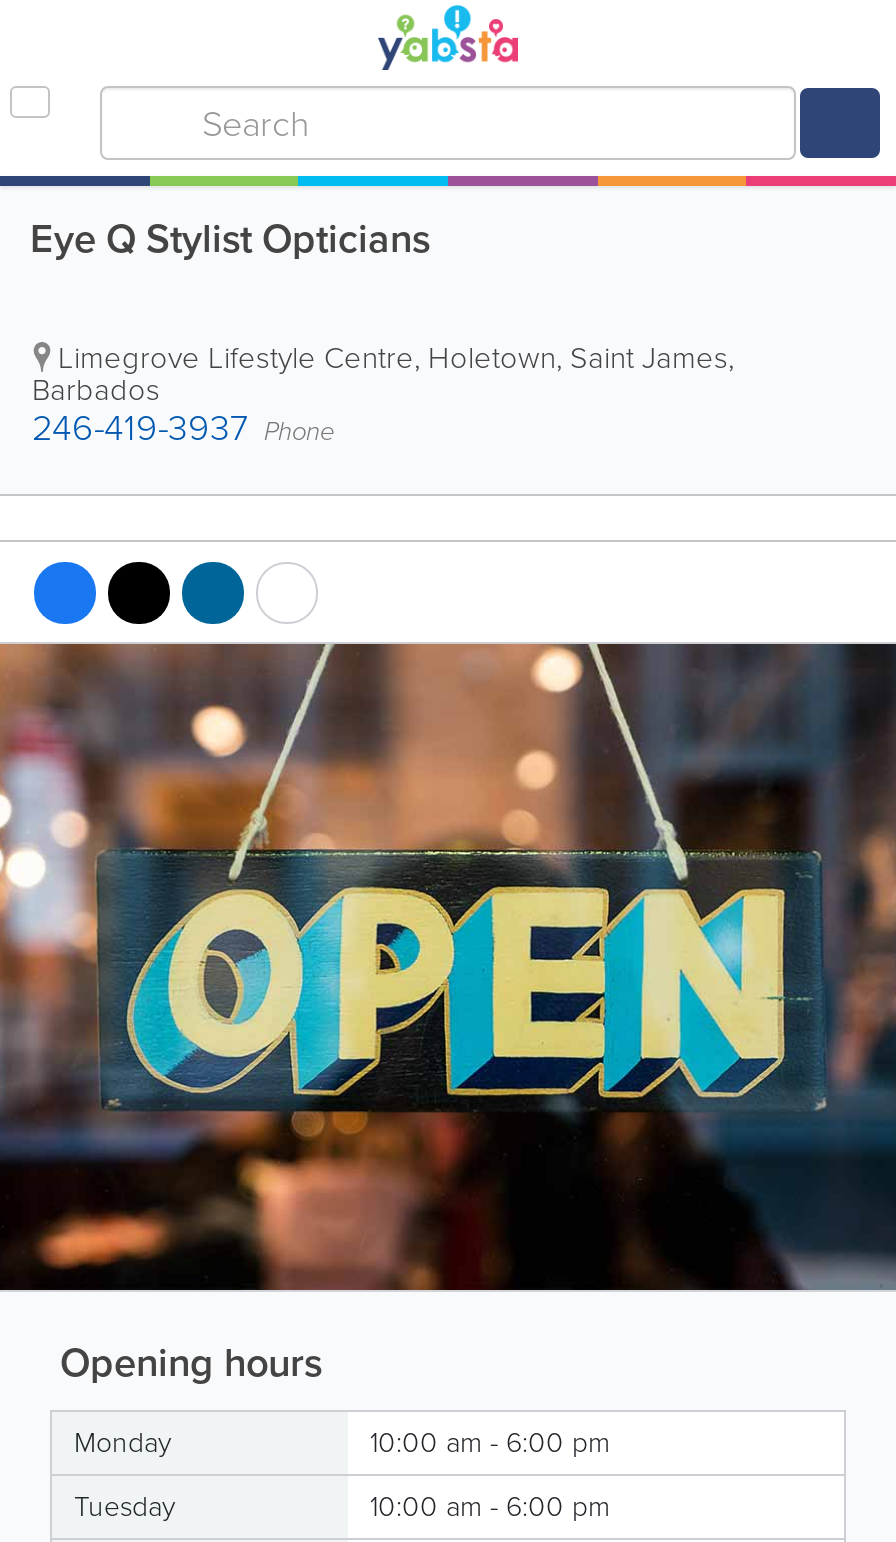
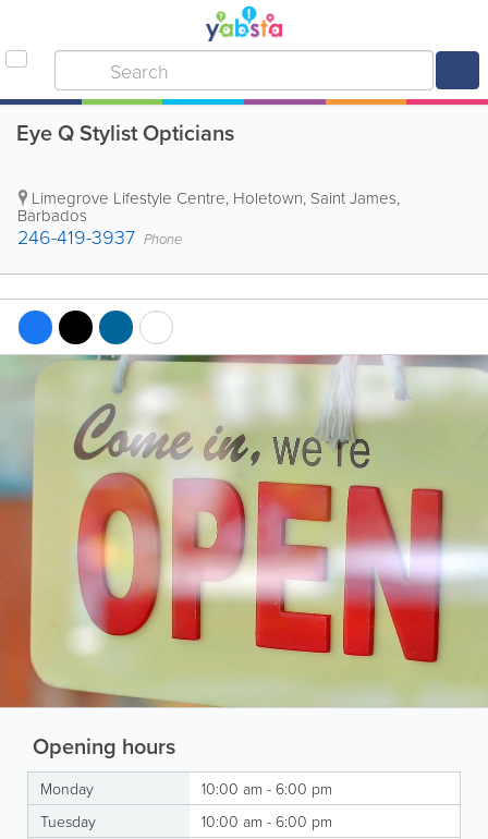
- [image]
+ [image]
